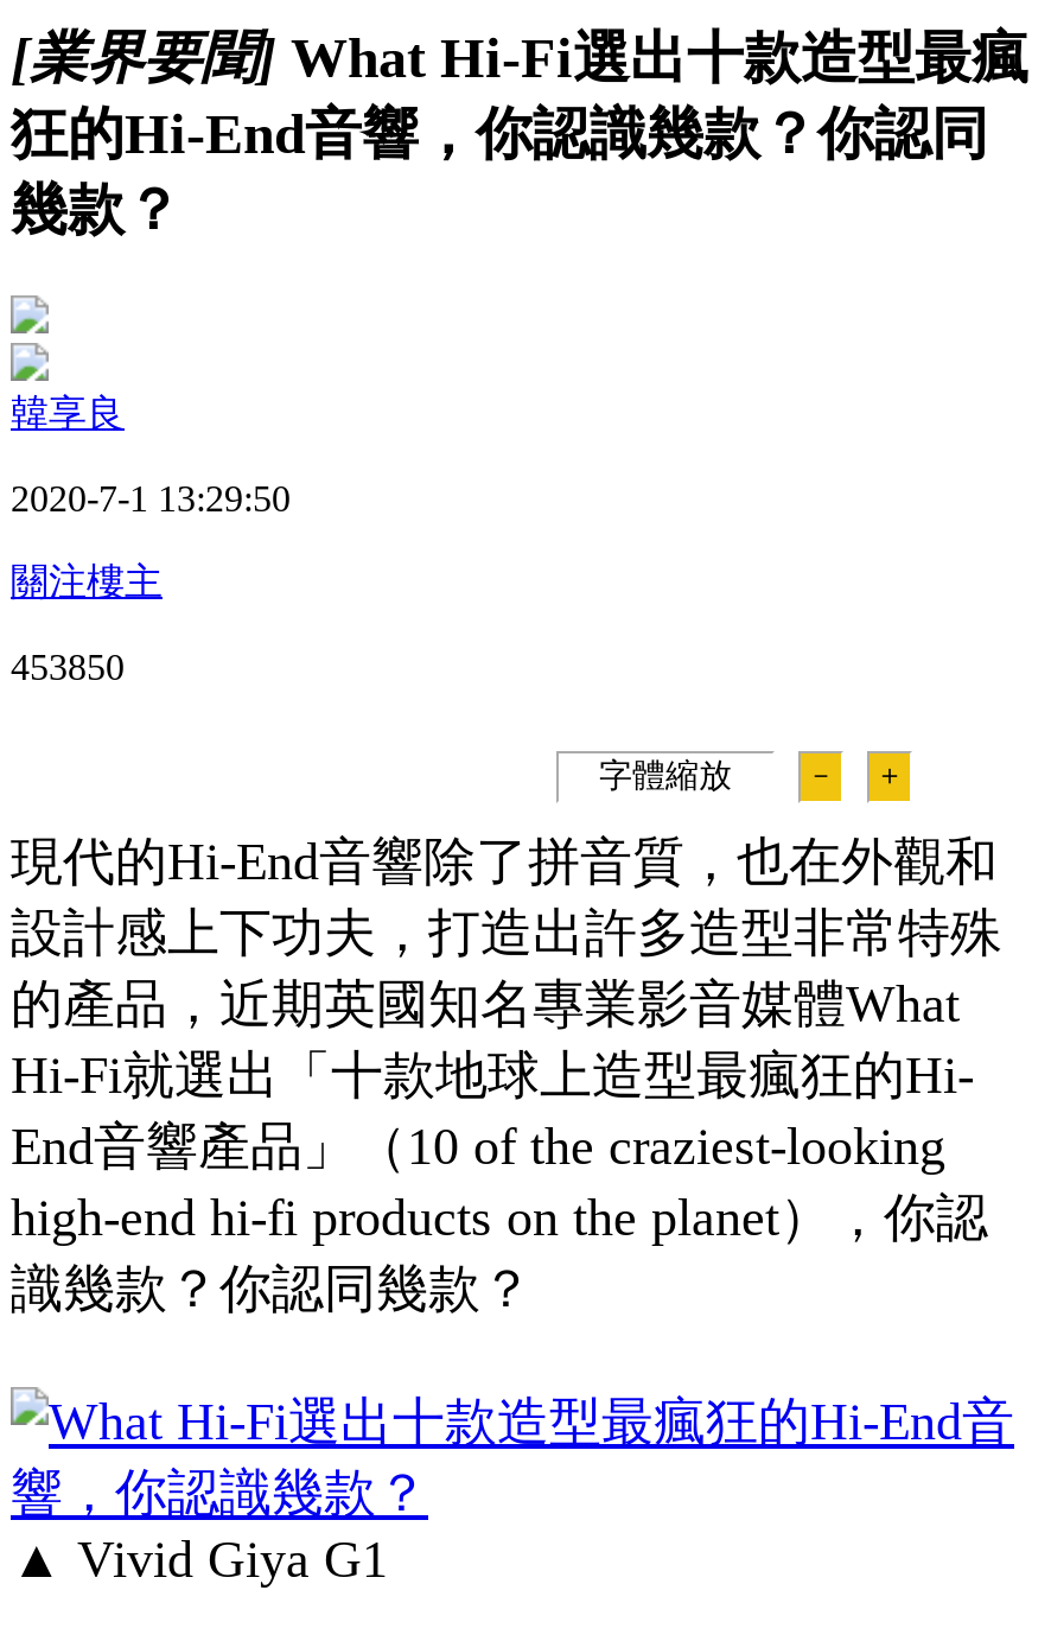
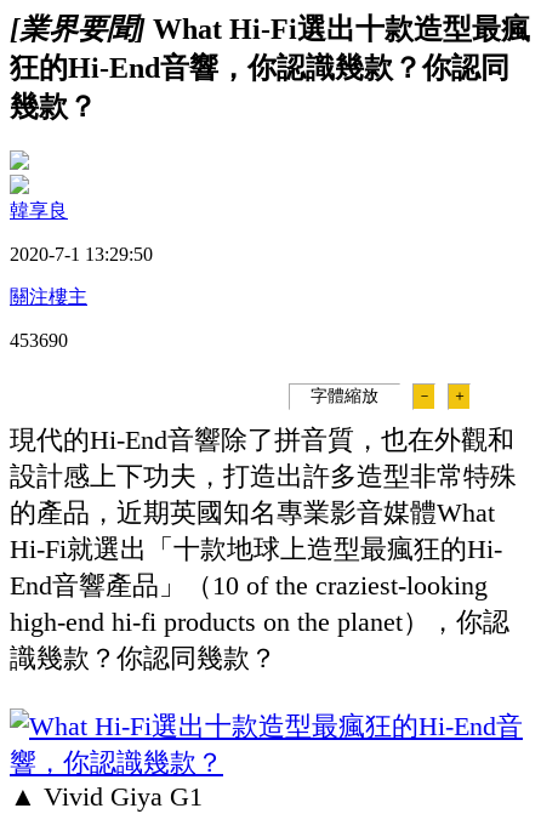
- 453850
+ 453690
